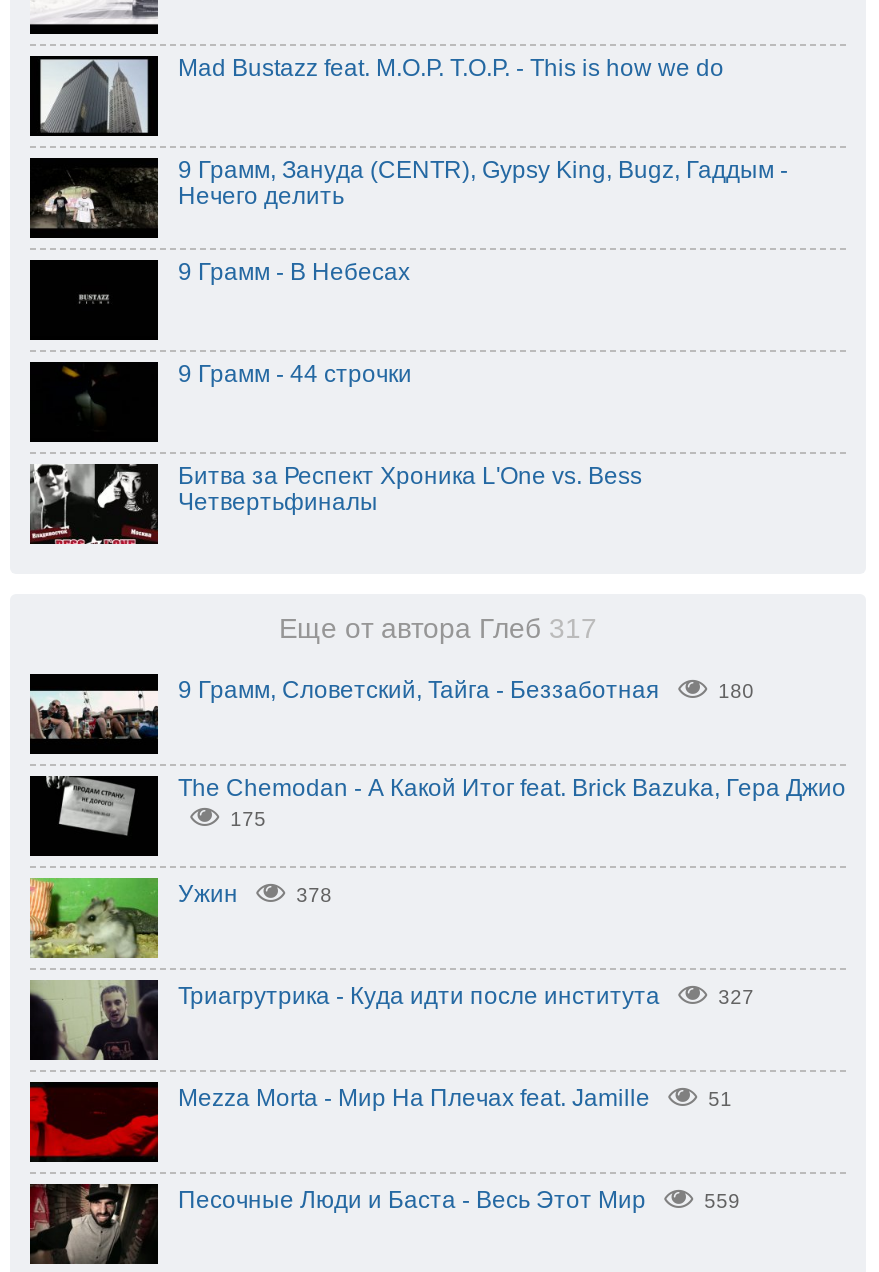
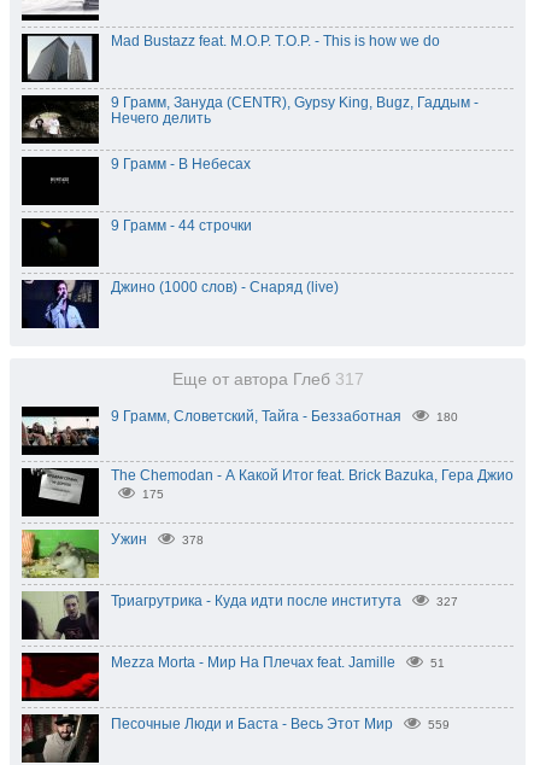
- [image]
- Битва за Респект Хроника L'One vs. Bess
- Четвертьфиналы
+ [image]
+ Джино (1000 слов) - Снаряд (live)
